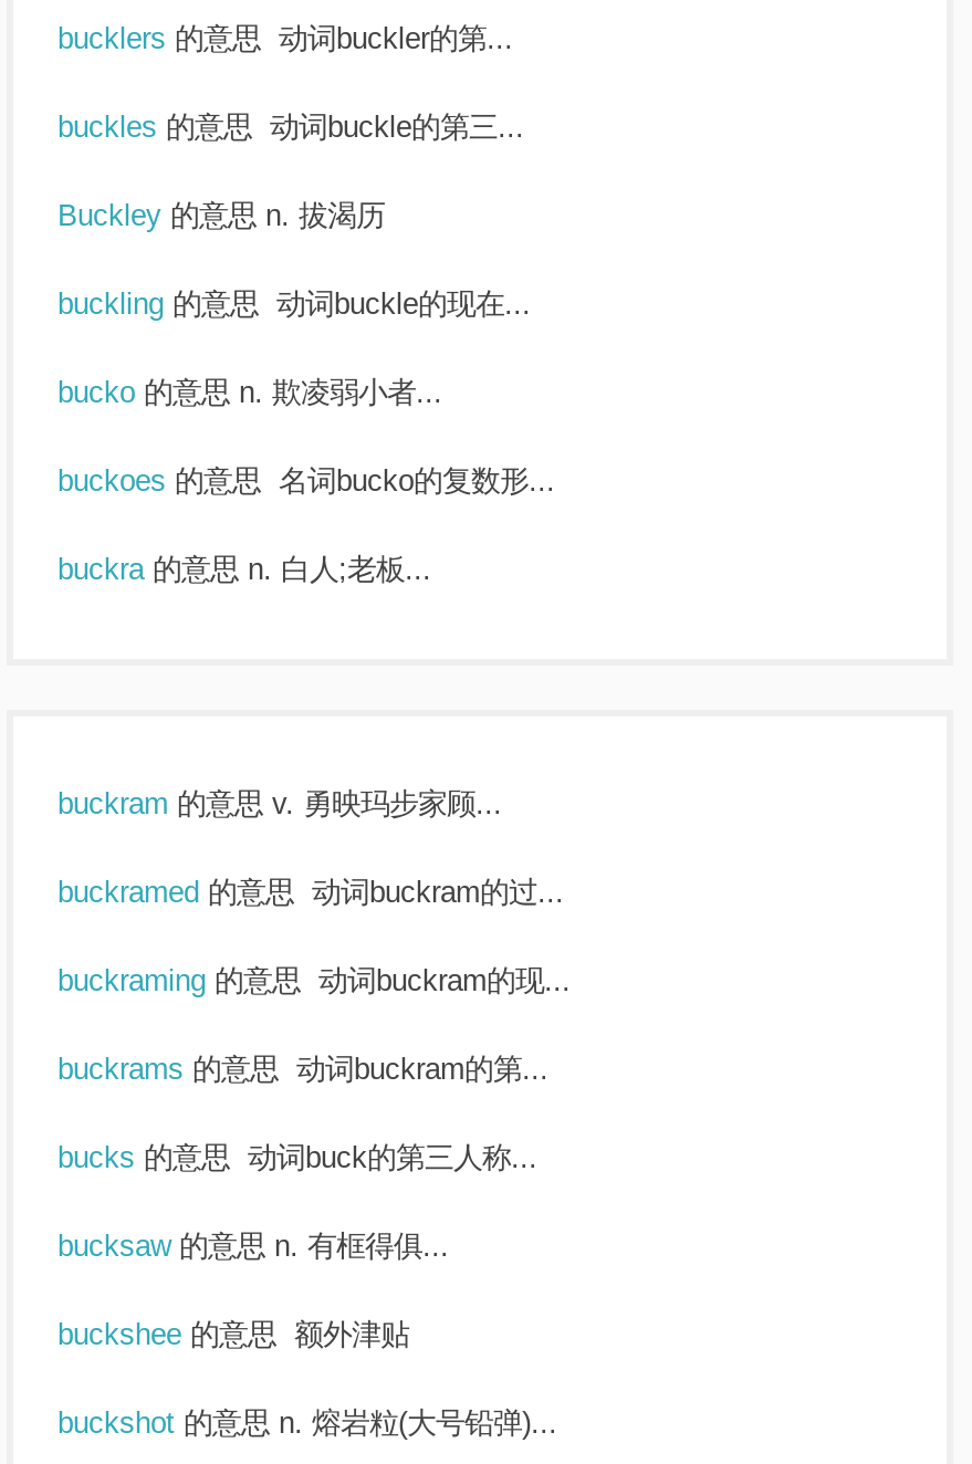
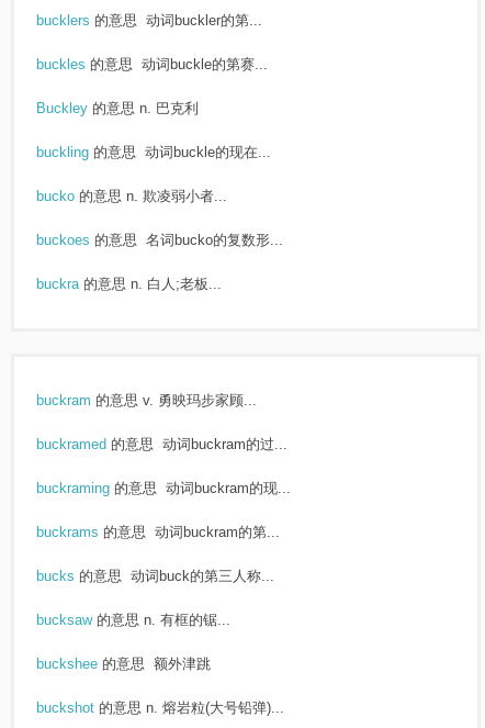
- buckles的意思 动词buckle的第三...
+ buckles的意思 动词buckle的第赛...

- Buckley的意思 n. 拔渴历
+ Buckley的意思 n. 巴克利

- bucksaw的意思 n. 有框得俱...
+ bucksaw的意思 n. 有框的锯...

- buckshee的意思 额外津贴
+ buckshee的意思 额外津跳
